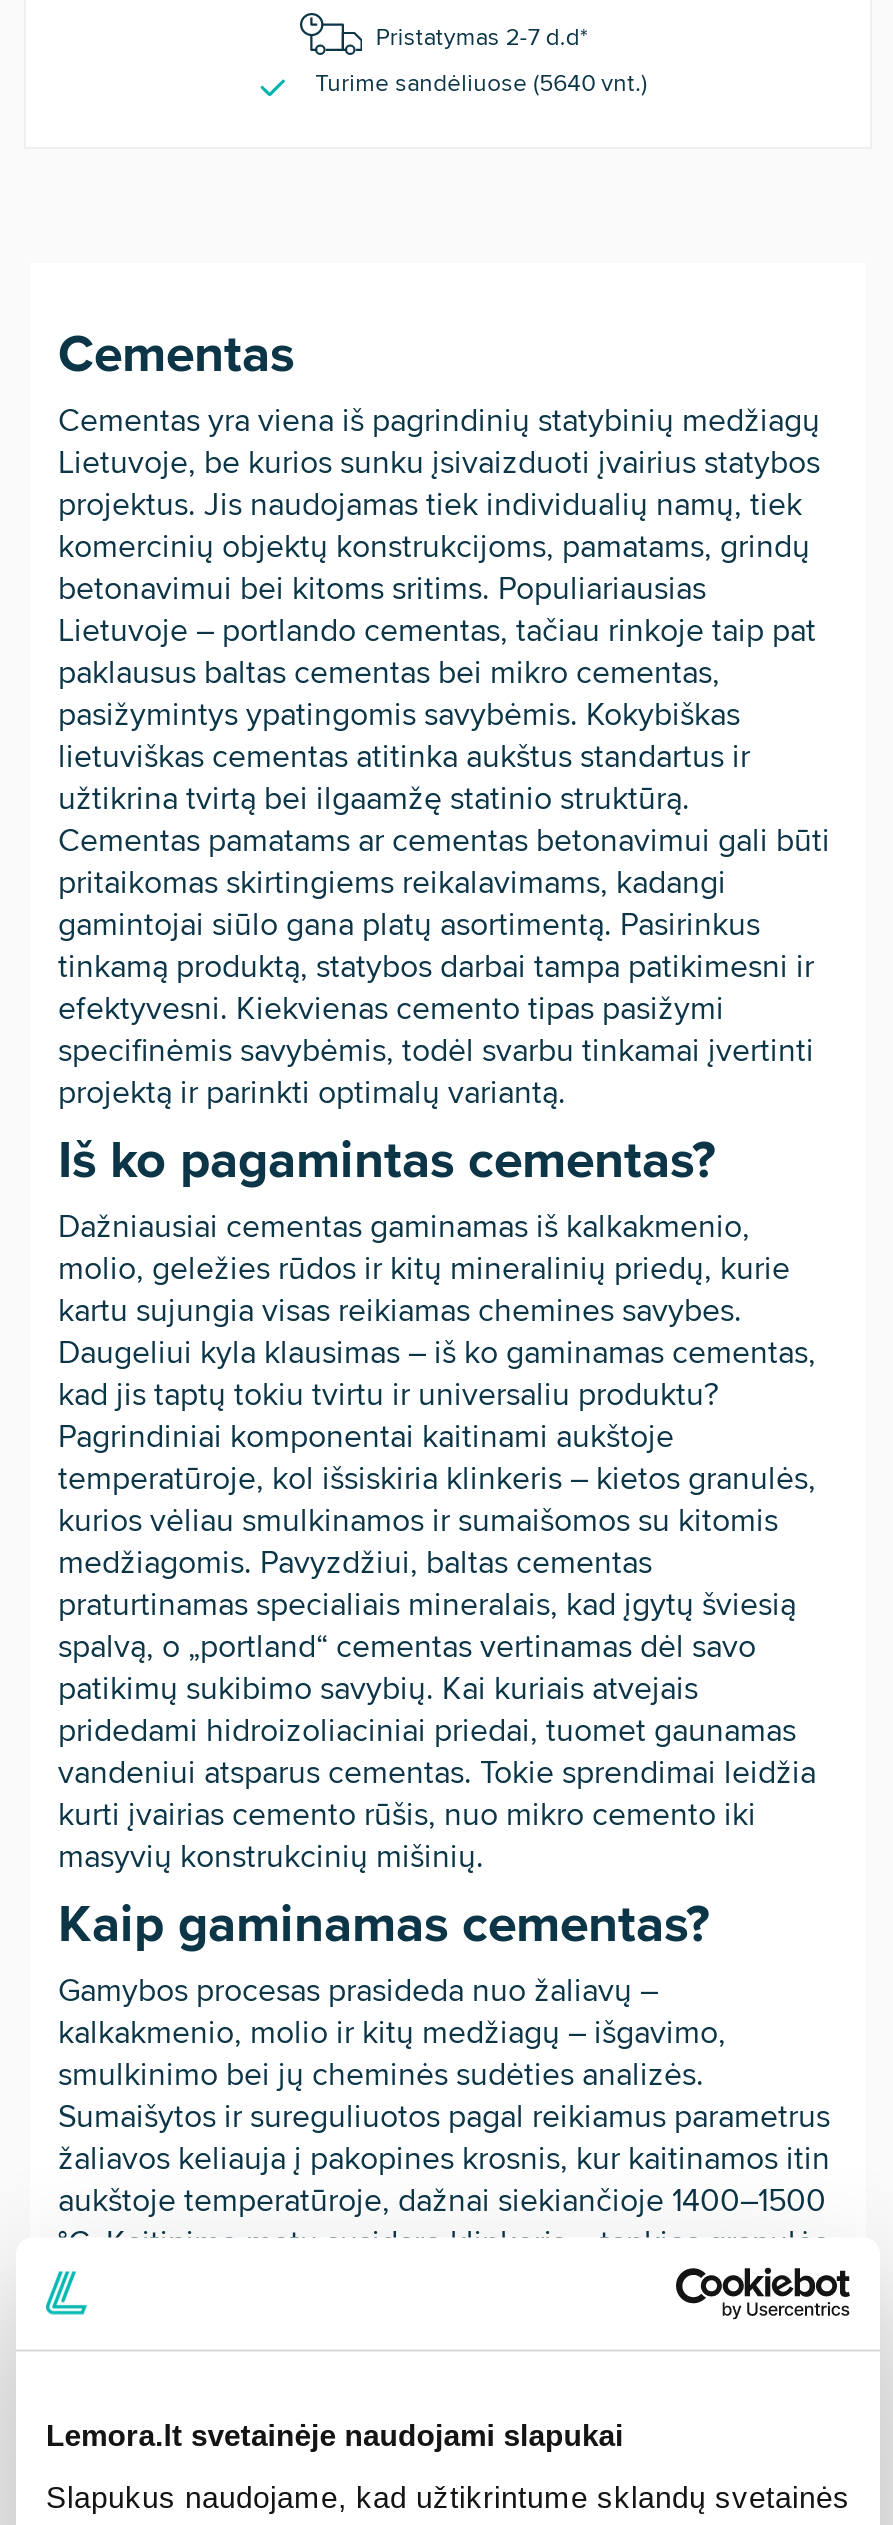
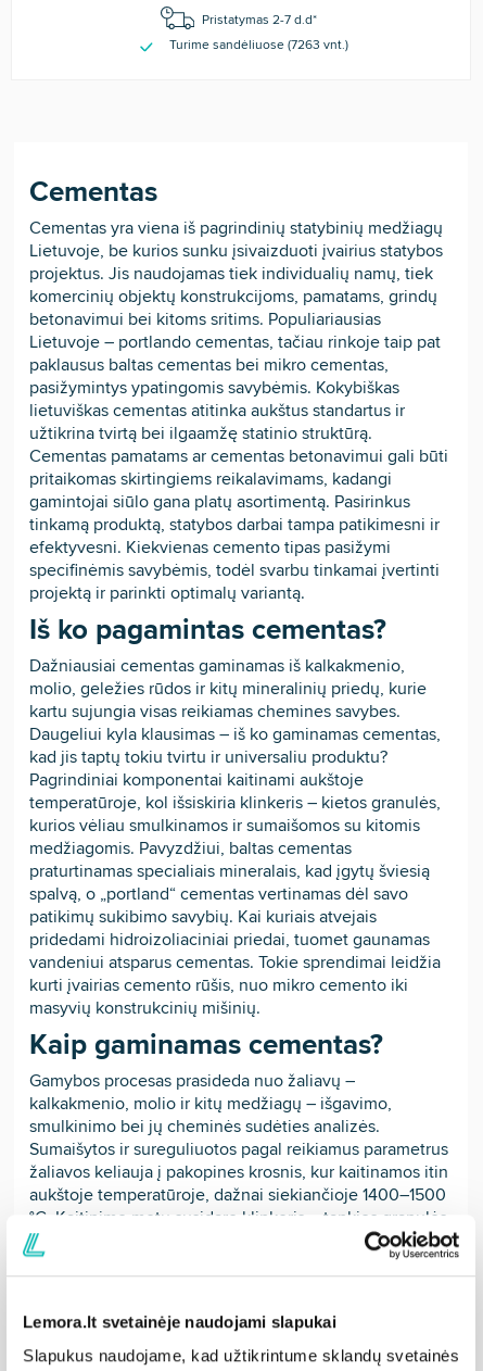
- Turime sandėliuose (5640 vnt.)
+ Turime sandėliuose (7263 vnt.)
